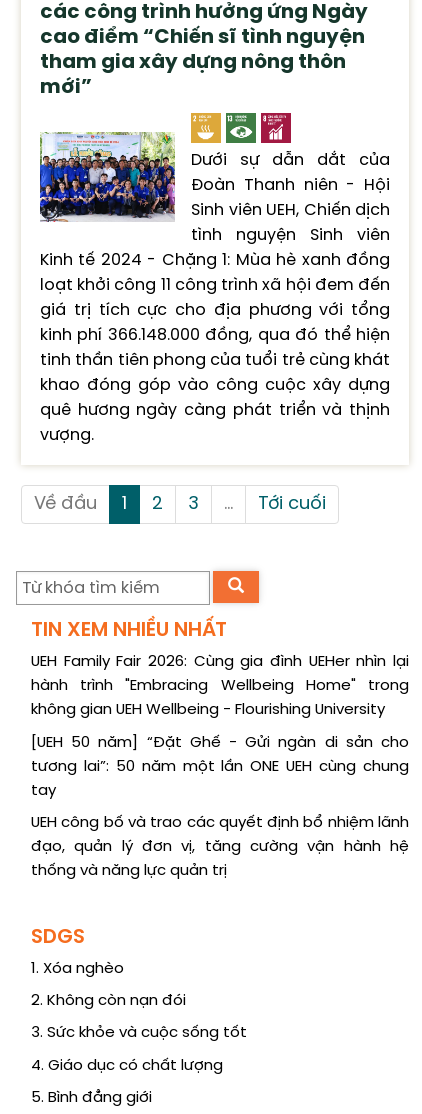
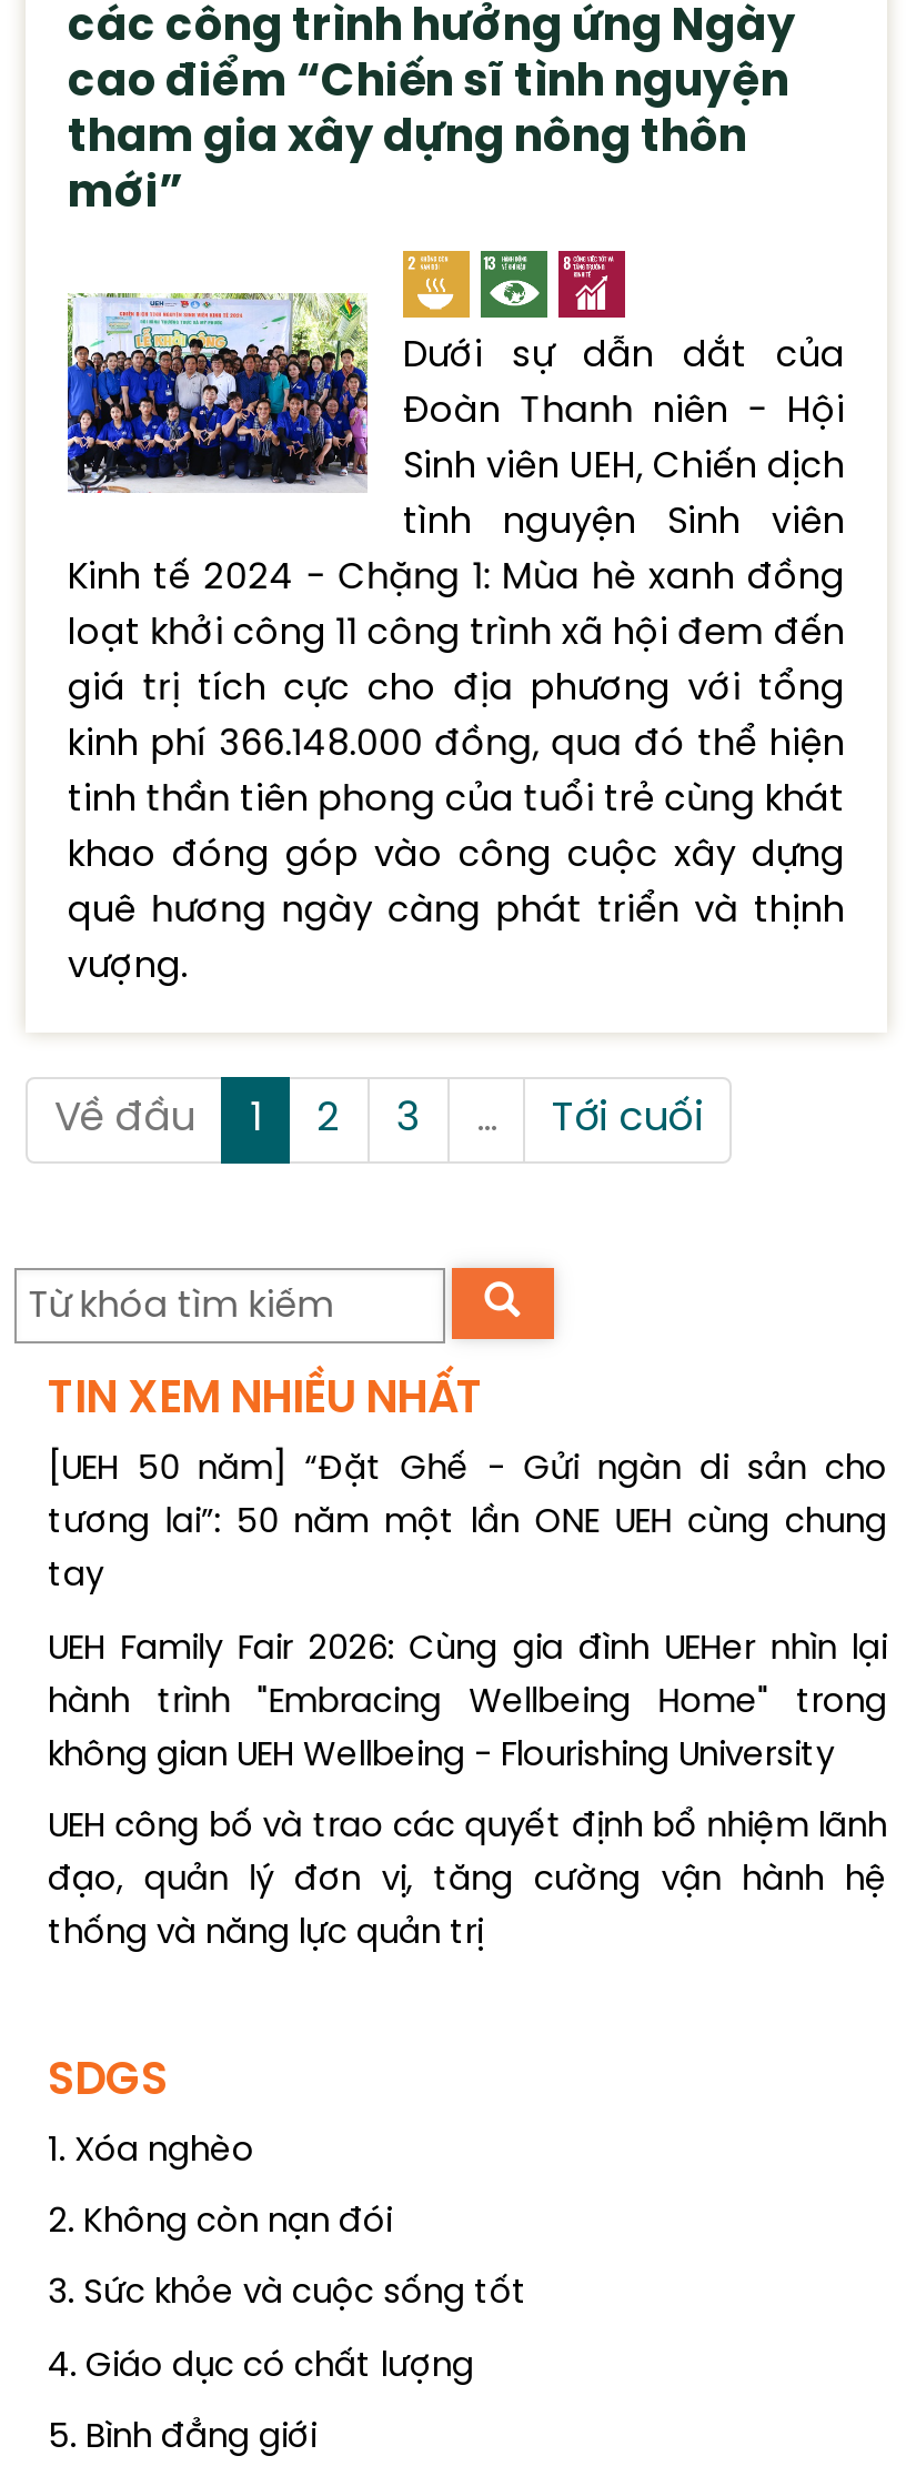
moved down: UEH Family Fair 2026: Cùng gia đình UEHer nhìn lại | hành trình "Embracing Wellbeing Home" trong | không gian UEH Wellbeing - Flourishing University

moved up: [UEH 50 năm] “Đặt Ghế - Gửi ngàn di sản cho | tương lai”: 50 năm một lần ONE UEH cùng chung | tay
